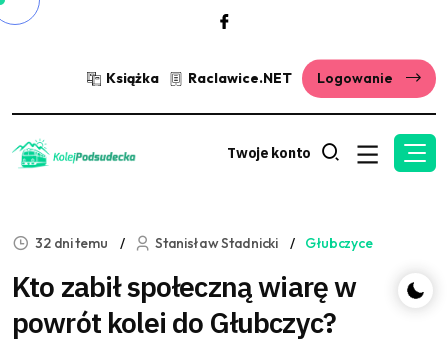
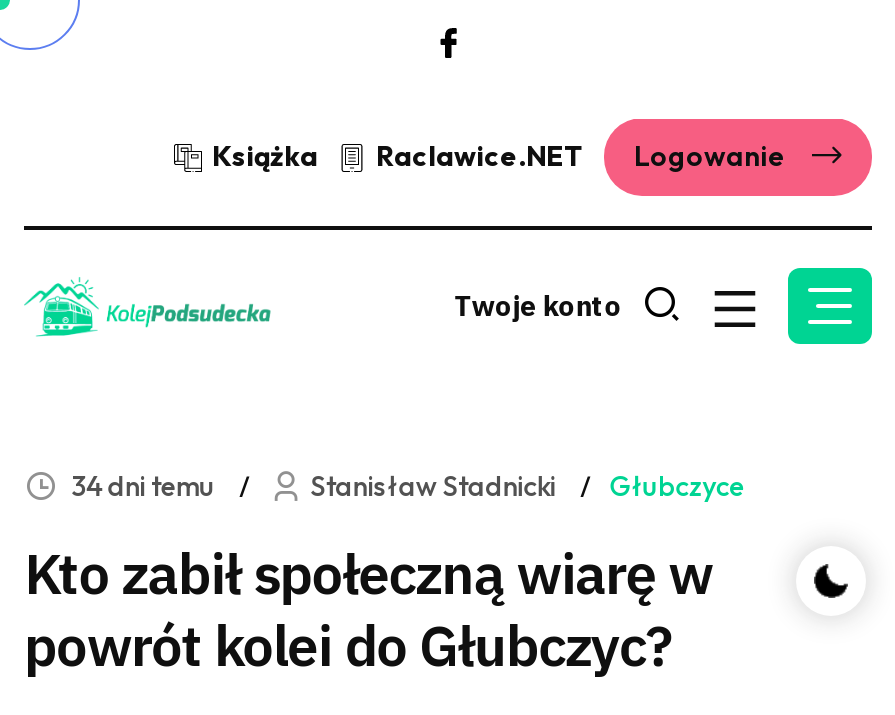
- 32 dni temu
+ 34 dni temu
